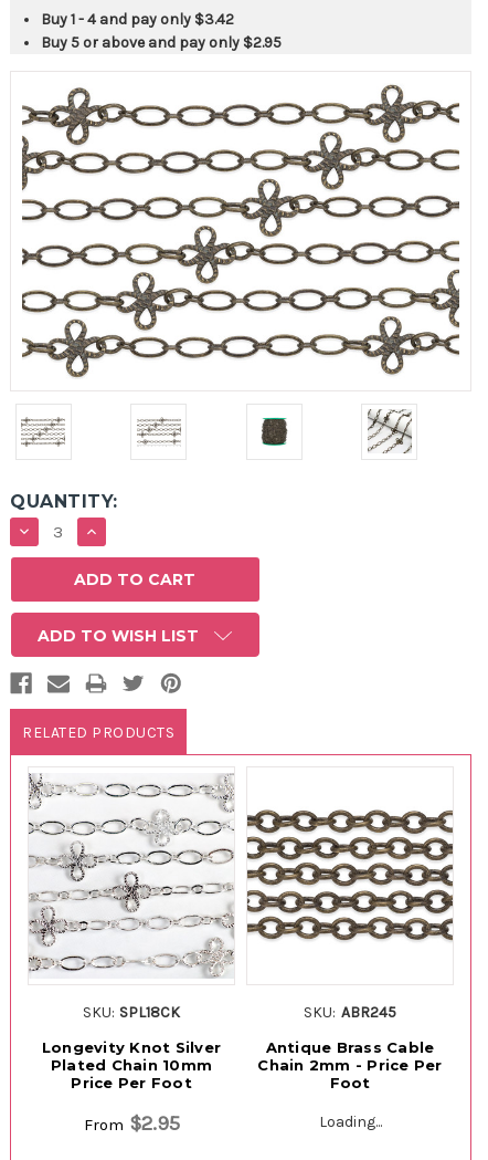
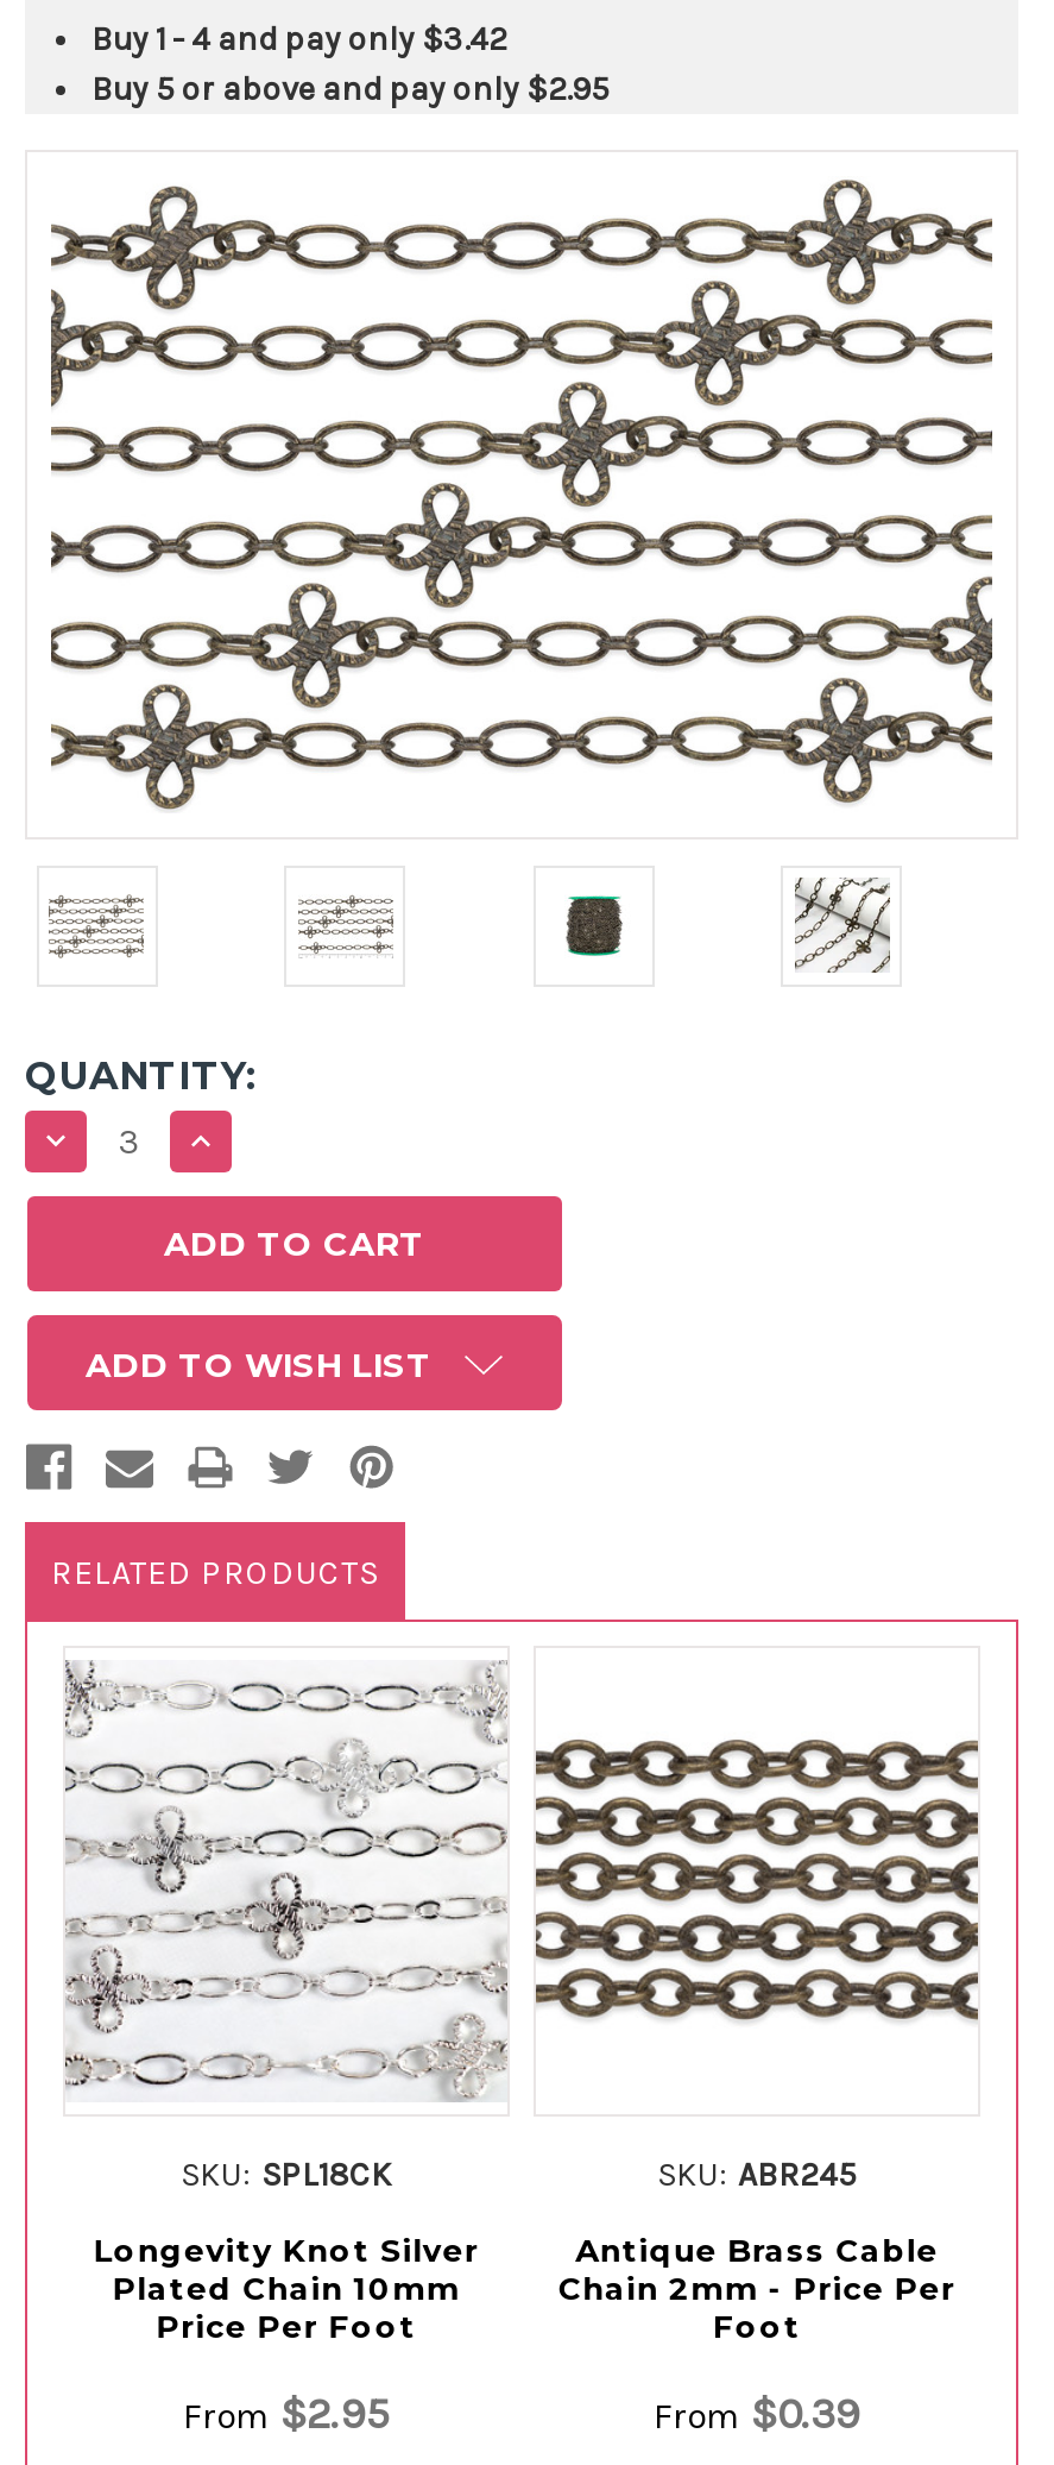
- Loading...
+ From $0.39
